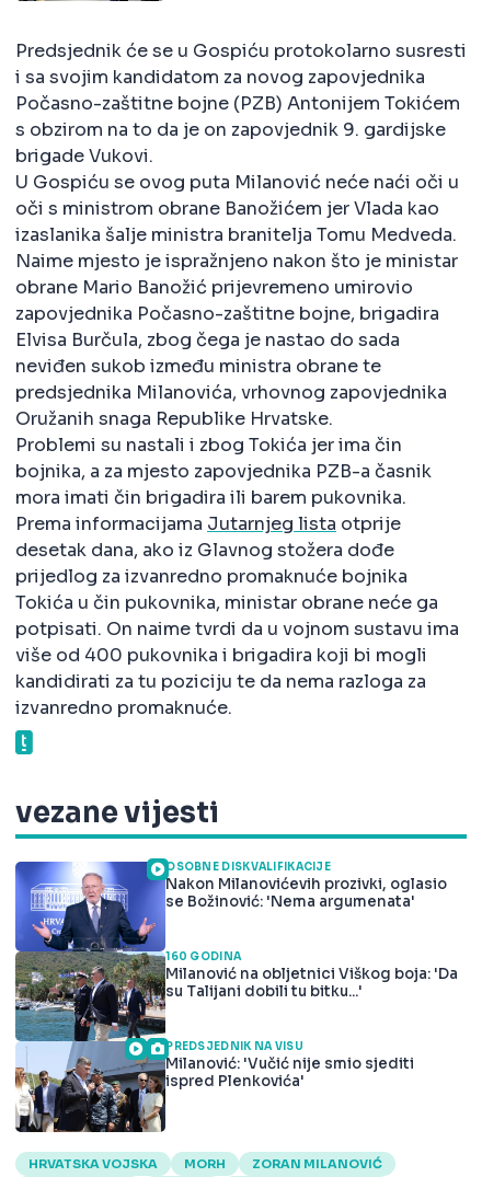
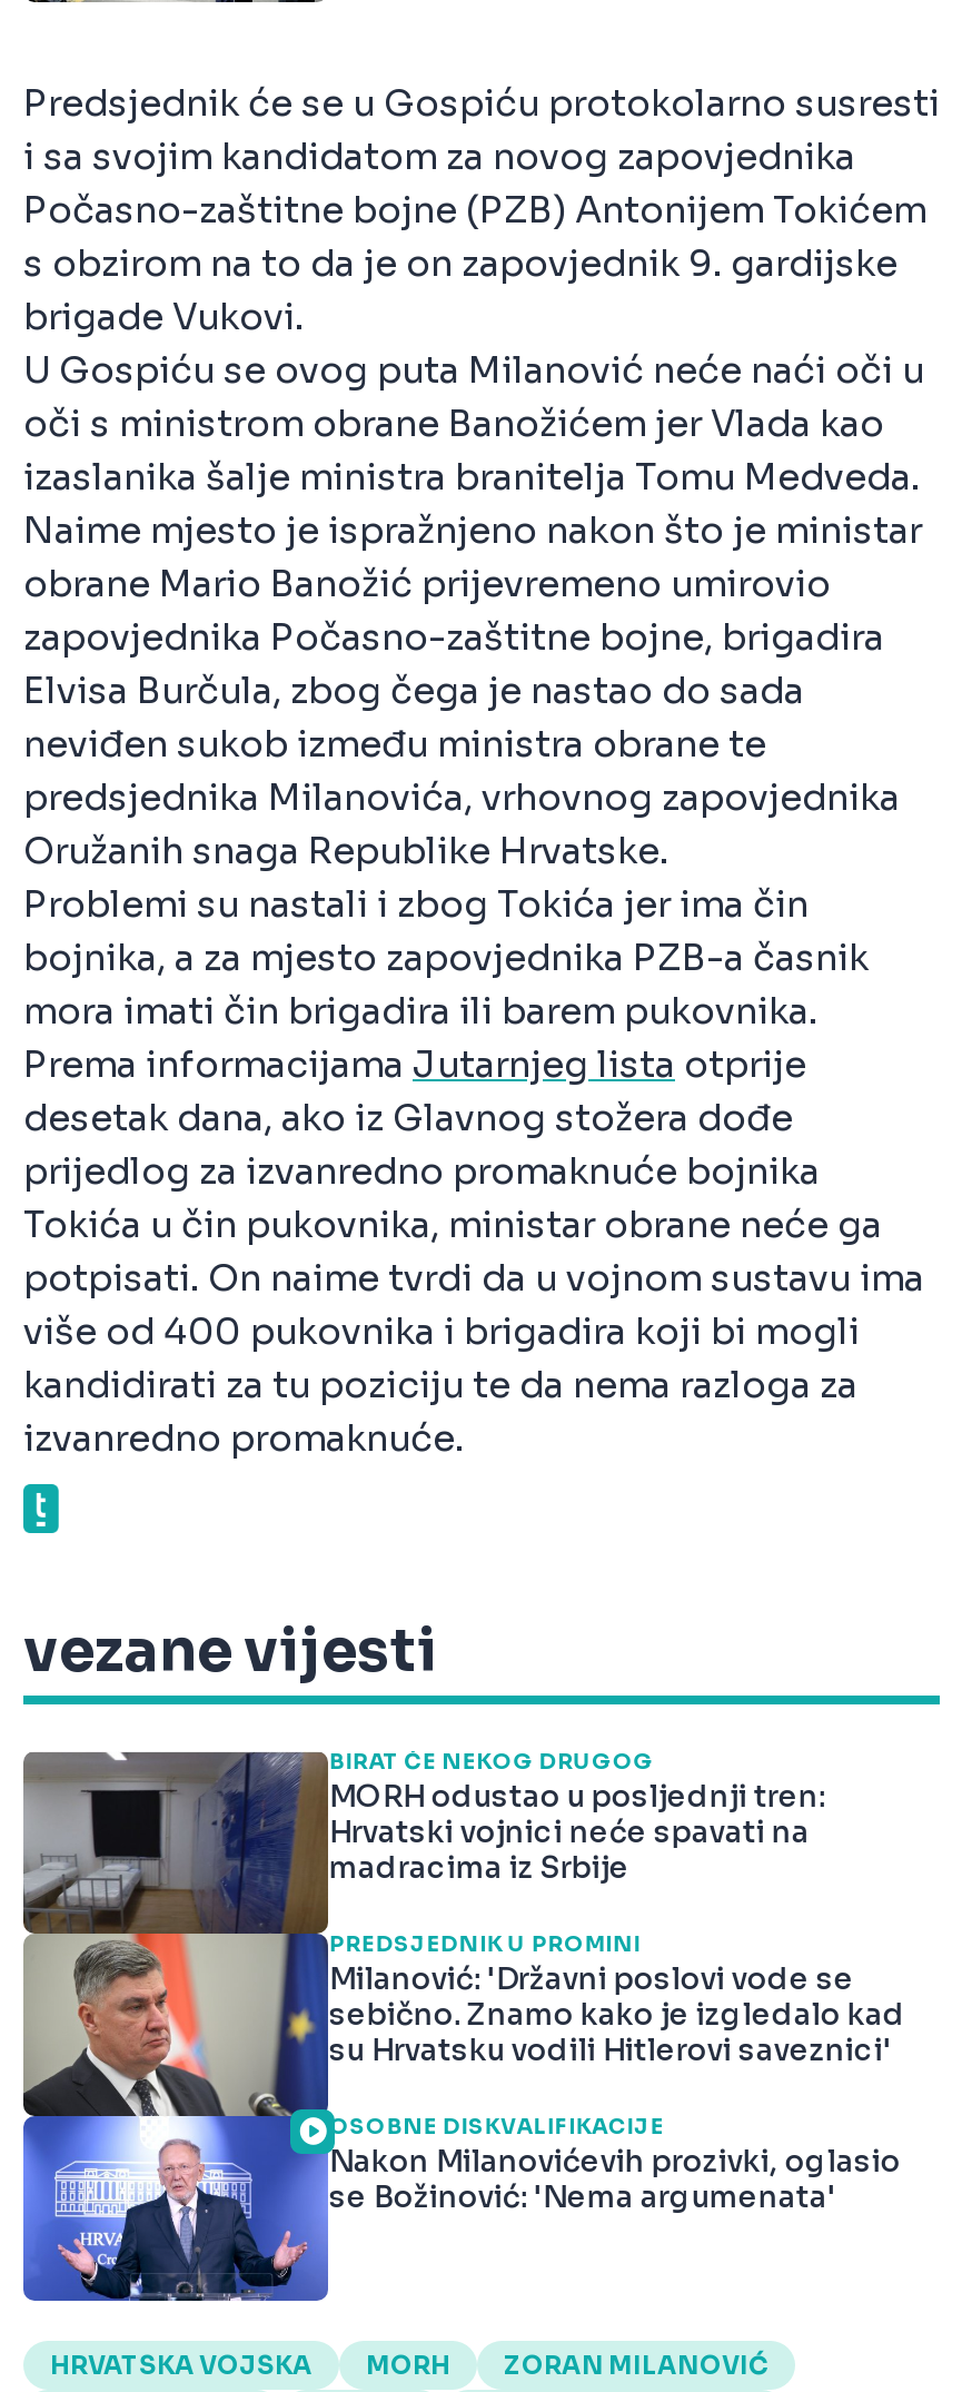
+ BIRAT ĆE NEKOG DRUGOG
+ MORH odustao u posljednji tren:
+ Hrvatski vojnici neće spavati na
+ madracima iz Srbije
+ PREDSJEDNIK U PROMINI
+ Milanović: 'Državni poslovi vode se
+ sebično. Znamo kako je izgledalo kad
+ su Hrvatsku vodili Hitlerovi saveznici'

moved down: OSOBNE DISKVALIFIKACIJE | Nakon Milanovićevih prozivki, oglasio | se Božinović: 'Nema argumenata'

- [image]
+ [image]

- 160 GODINA
- Milanović na obljetnici Viškog boja: 'Da
- su Talijani dobili tu bitku...'
- PREDSJEDNIK NA VISU
- Milanović: 'Vučić nije smio sjediti
- ispred Plenkovića'
